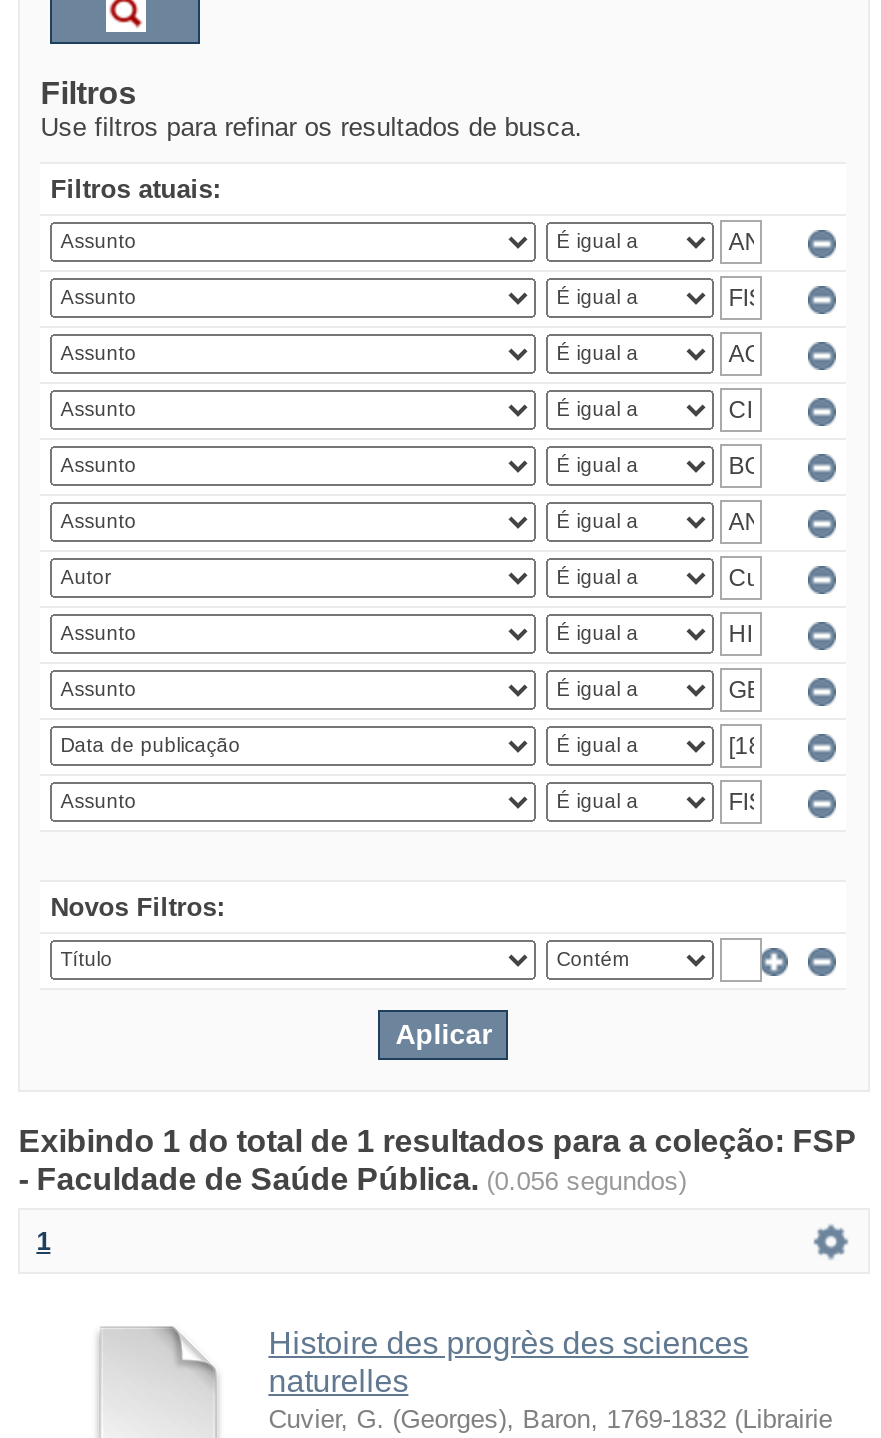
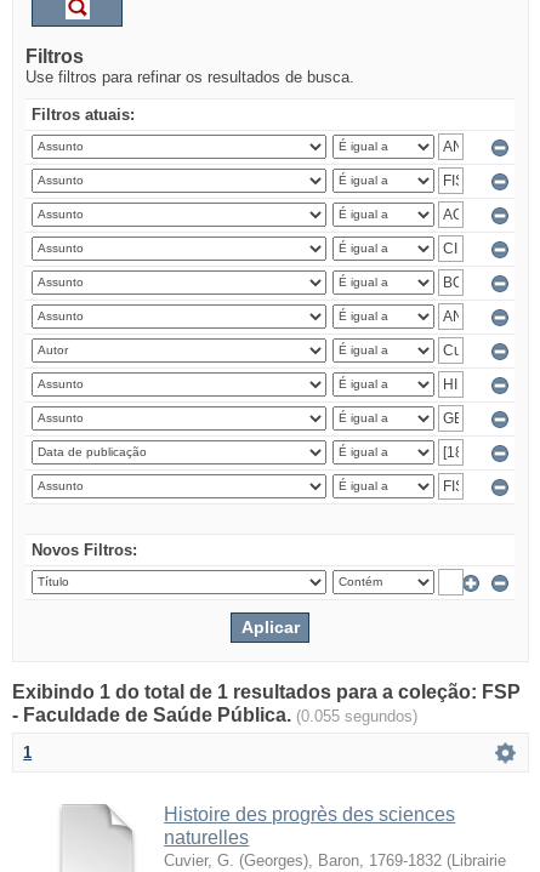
- - Faculdade de Saúde Pública. (0.056 segundos)
+ - Faculdade de Saúde Pública. (0.055 segundos)
